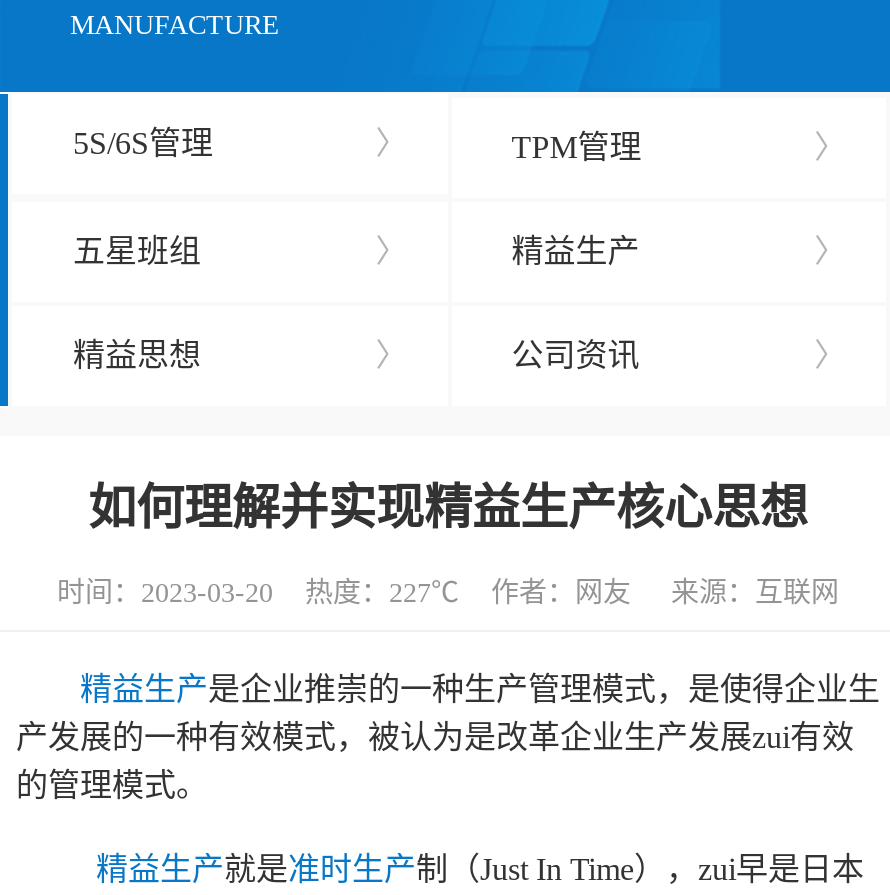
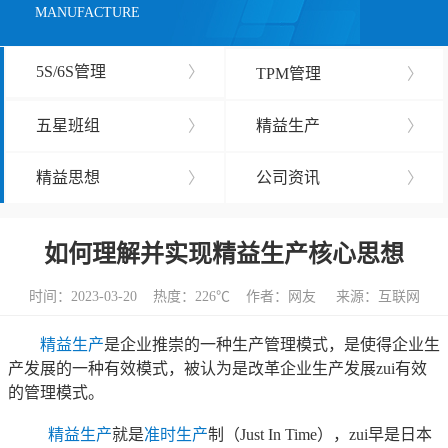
- 时间：2023-03-20 热度：227℃ 作者：网友 来源：互联网
+ 时间：2023-03-20 热度：226℃ 作者：网友 来源：互联网
